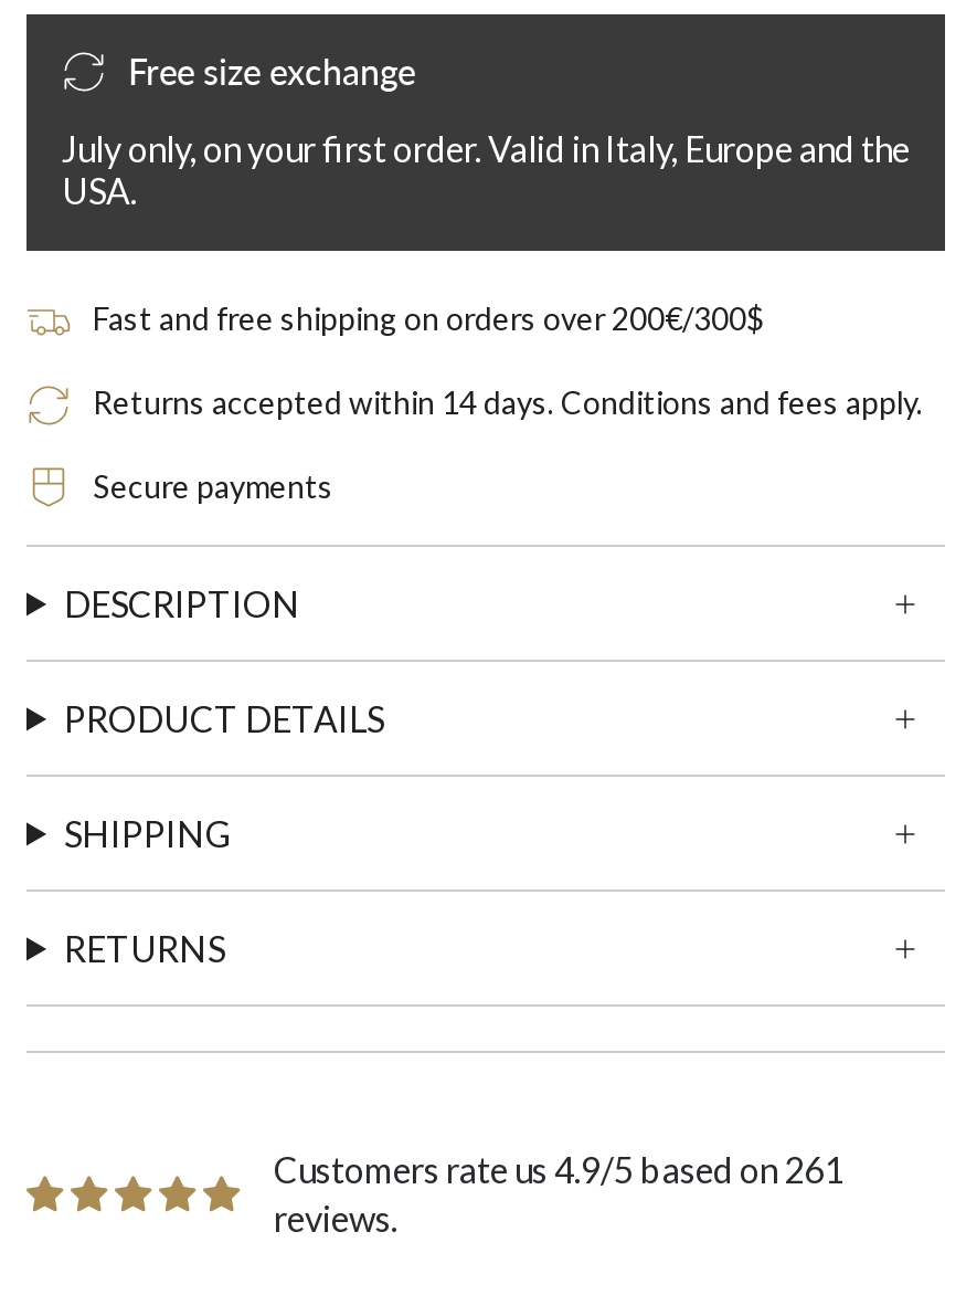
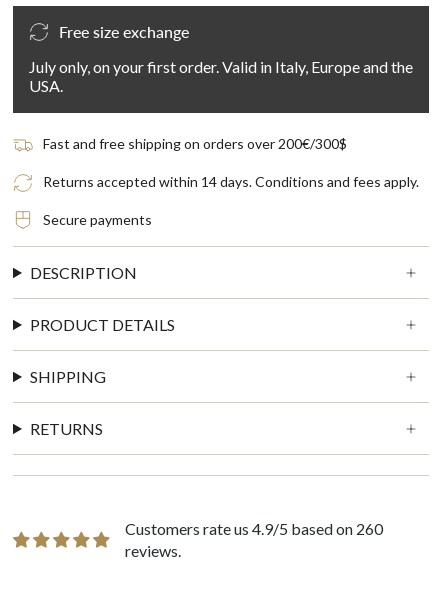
- Customers rate us 4.9/5 based on 261
+ Customers rate us 4.9/5 based on 260
